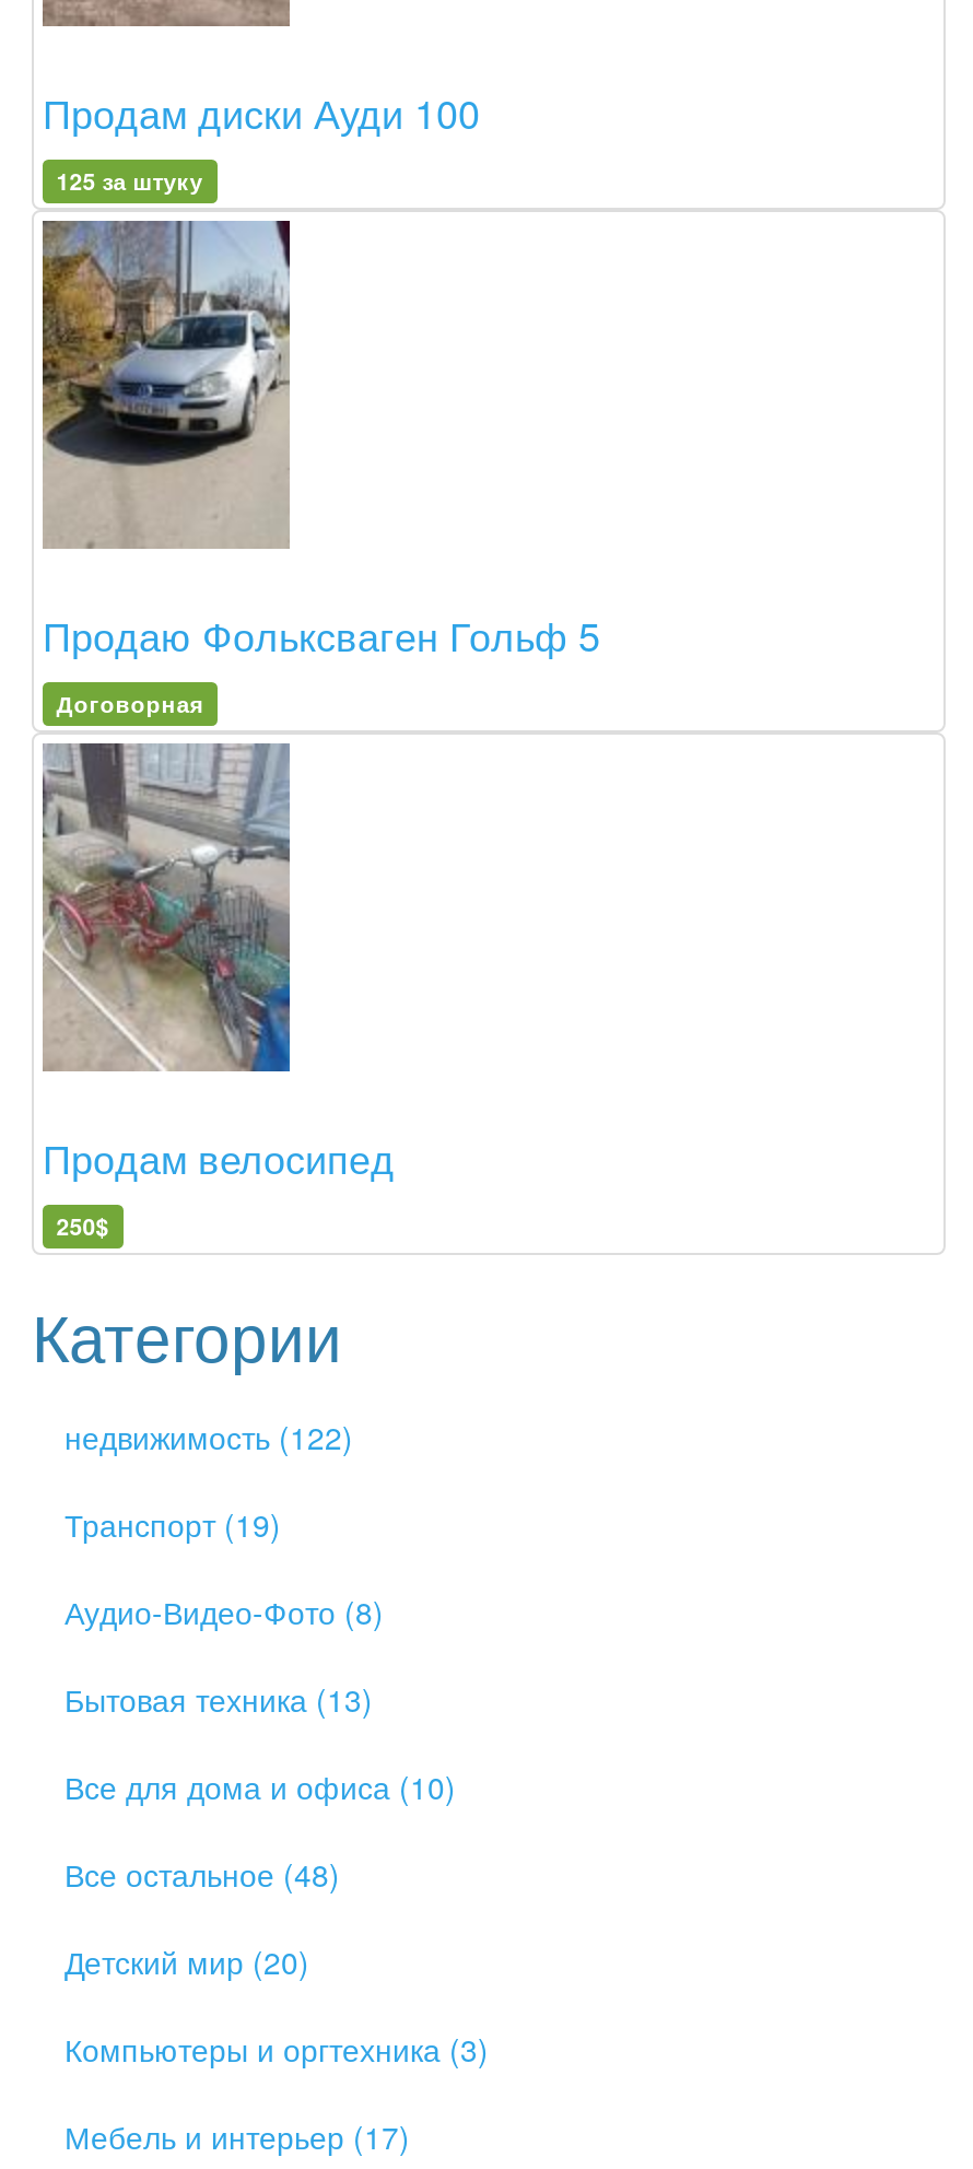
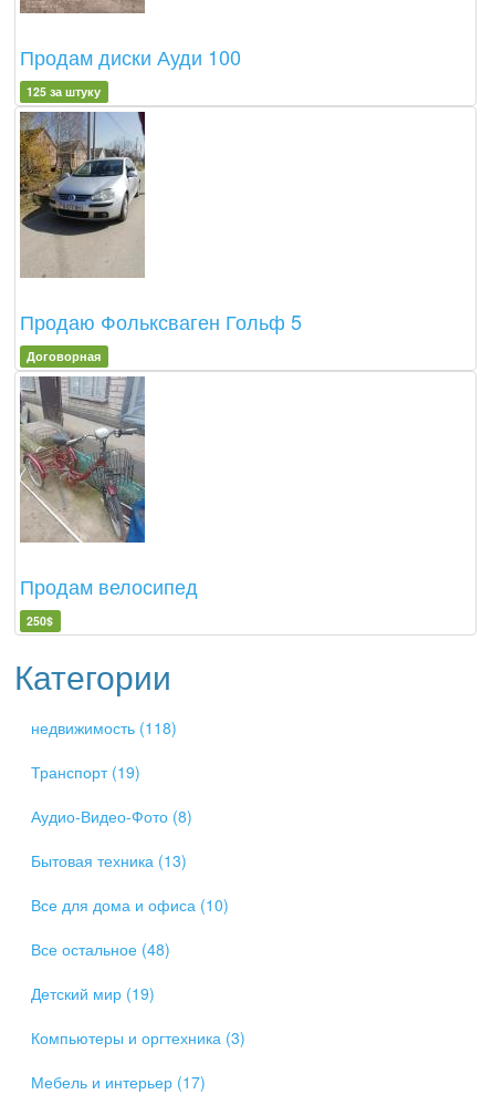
- недвижимость (122)
+ недвижимость (118)

- Детский мир (20)
+ Детский мир (19)
